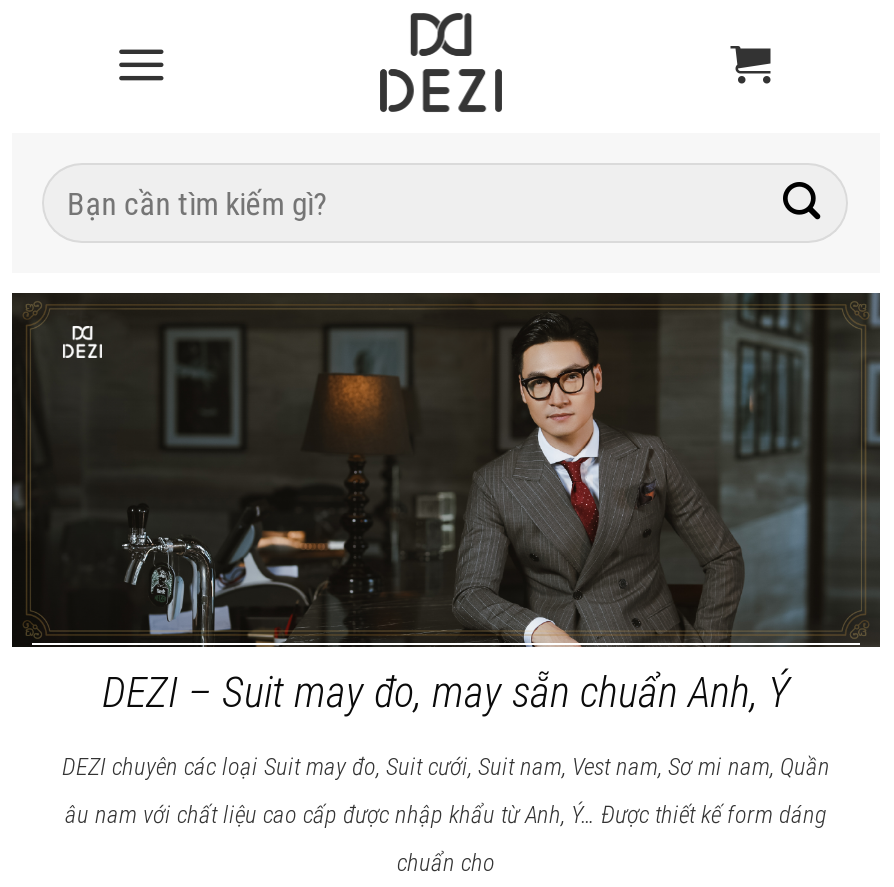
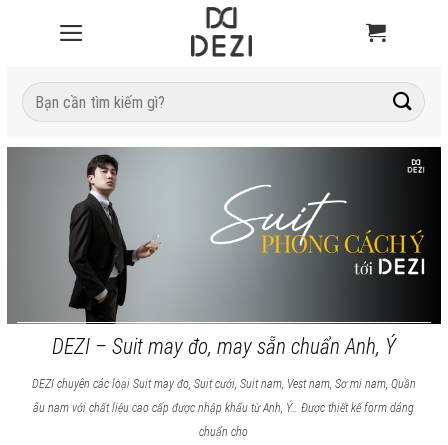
- [image]
+ [image]
